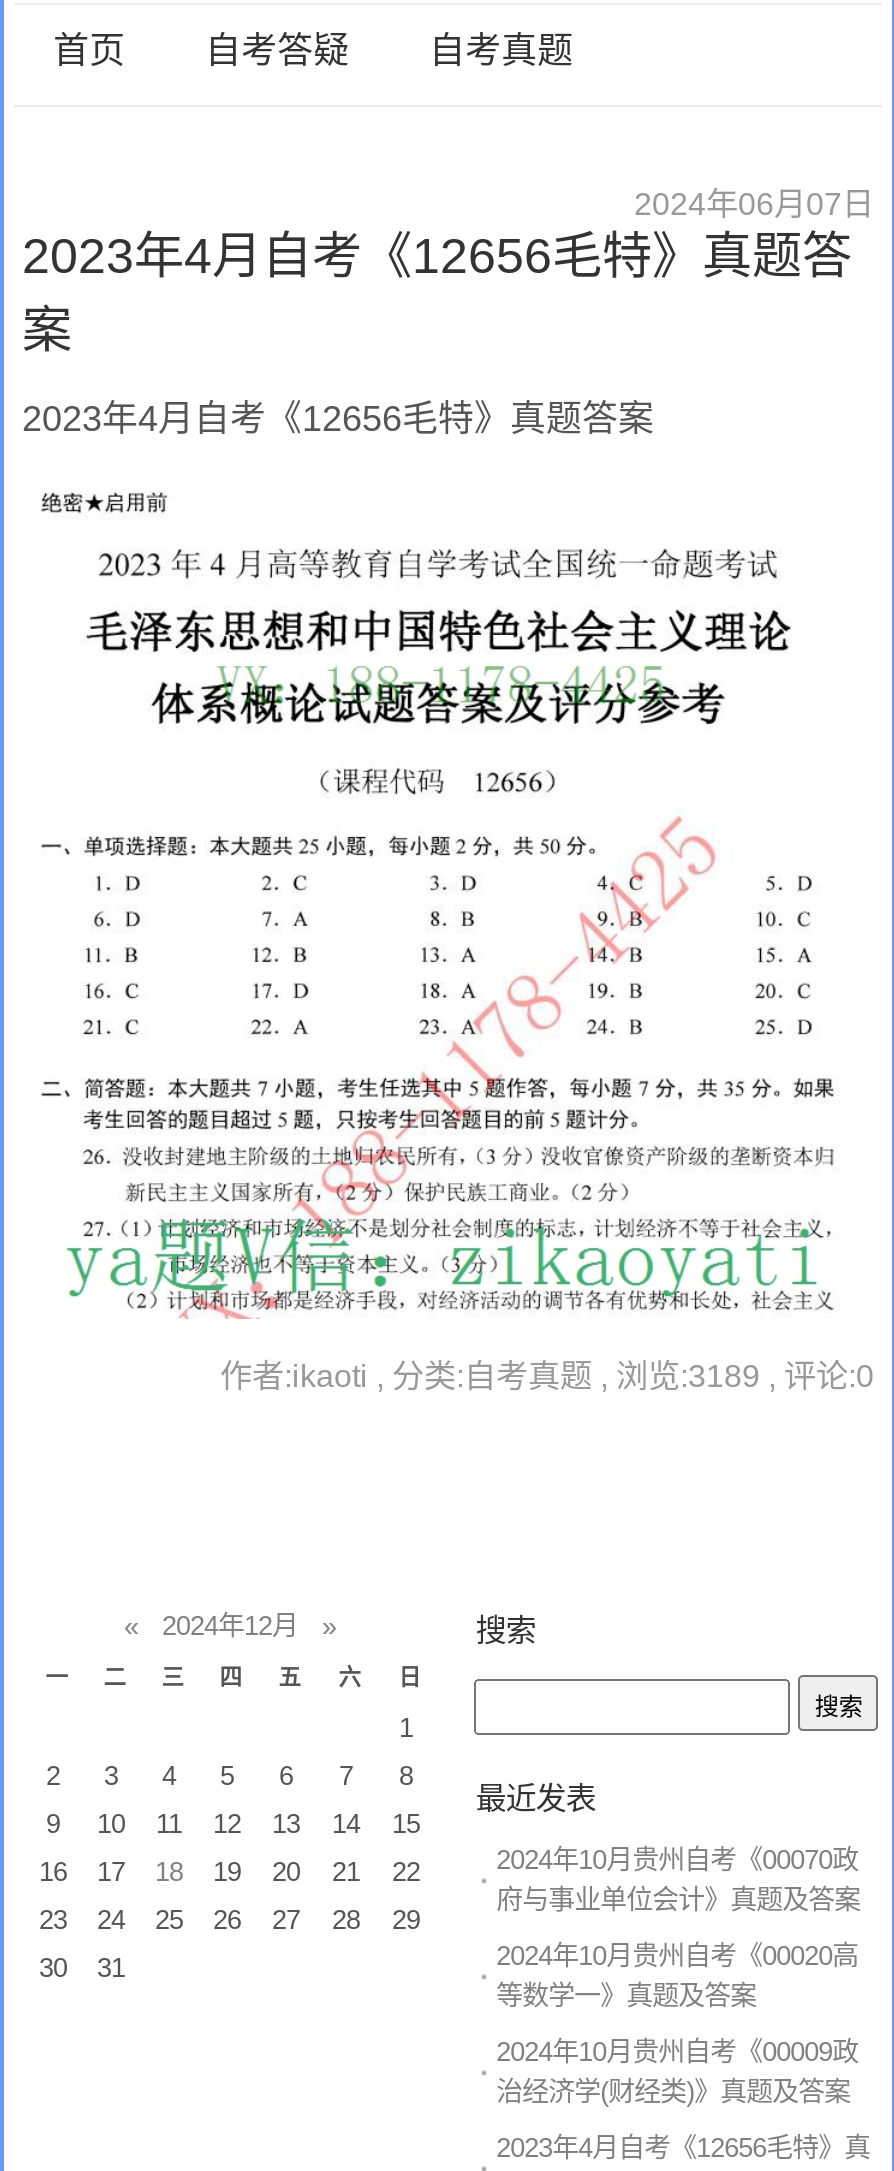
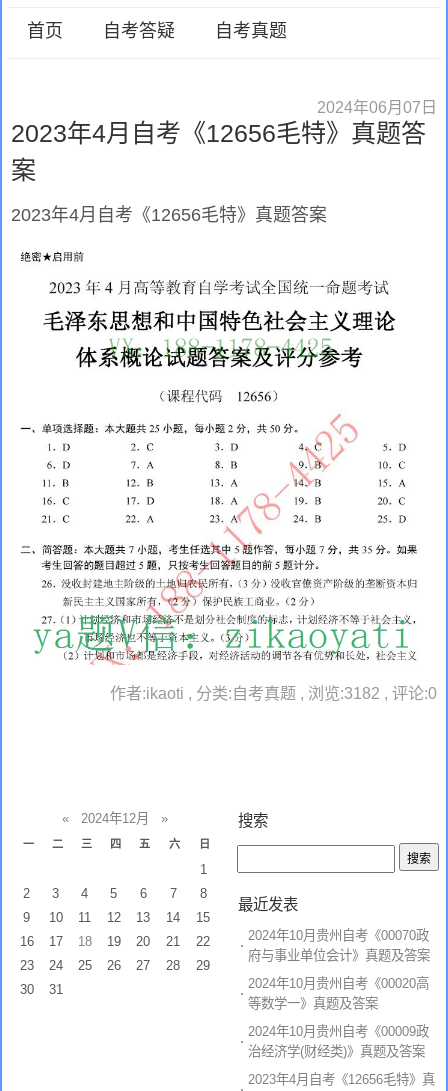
- 作者:ikaoti , 分类:自考真题 , 浏览:3189 , 评论:0
+ 作者:ikaoti , 分类:自考真题 , 浏览:3182 , 评论:0
